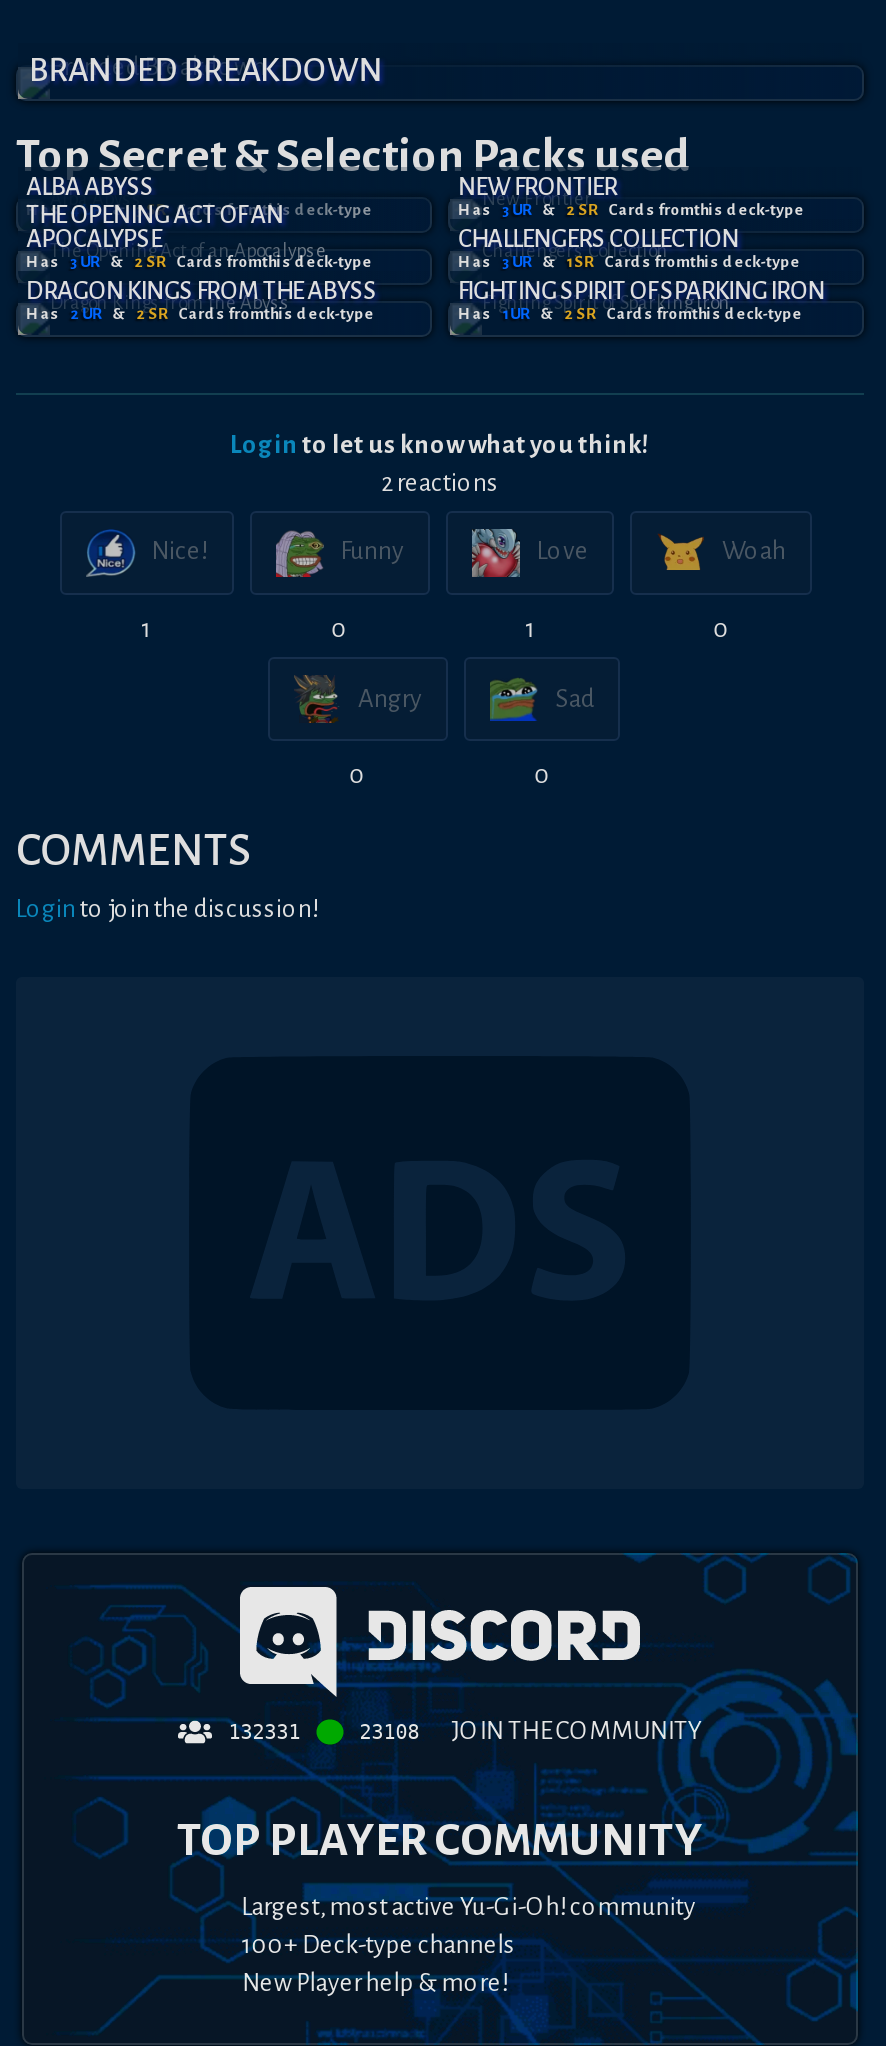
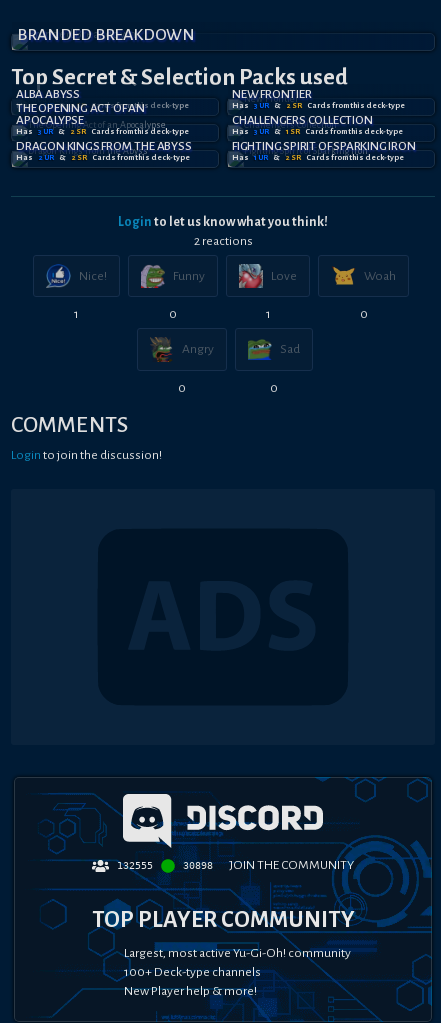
- 132331
+ 132555

- 23108 JOIN THE COMMUNITY
+ 30898 JOIN THE COMMUNITY
